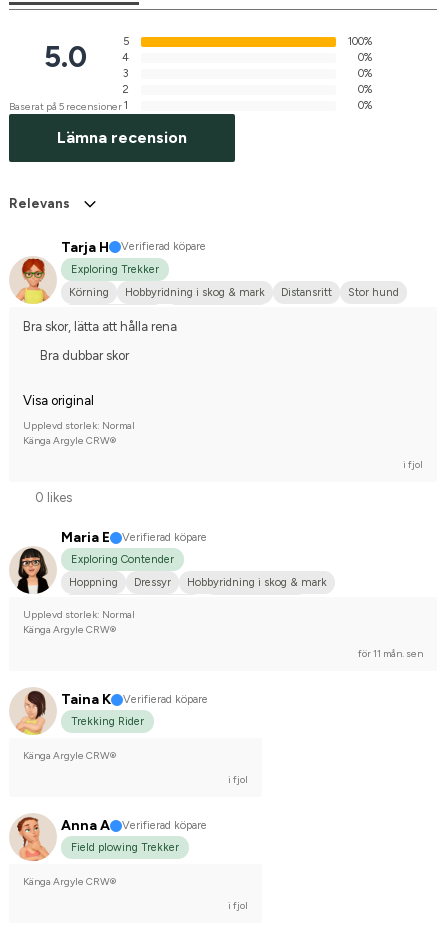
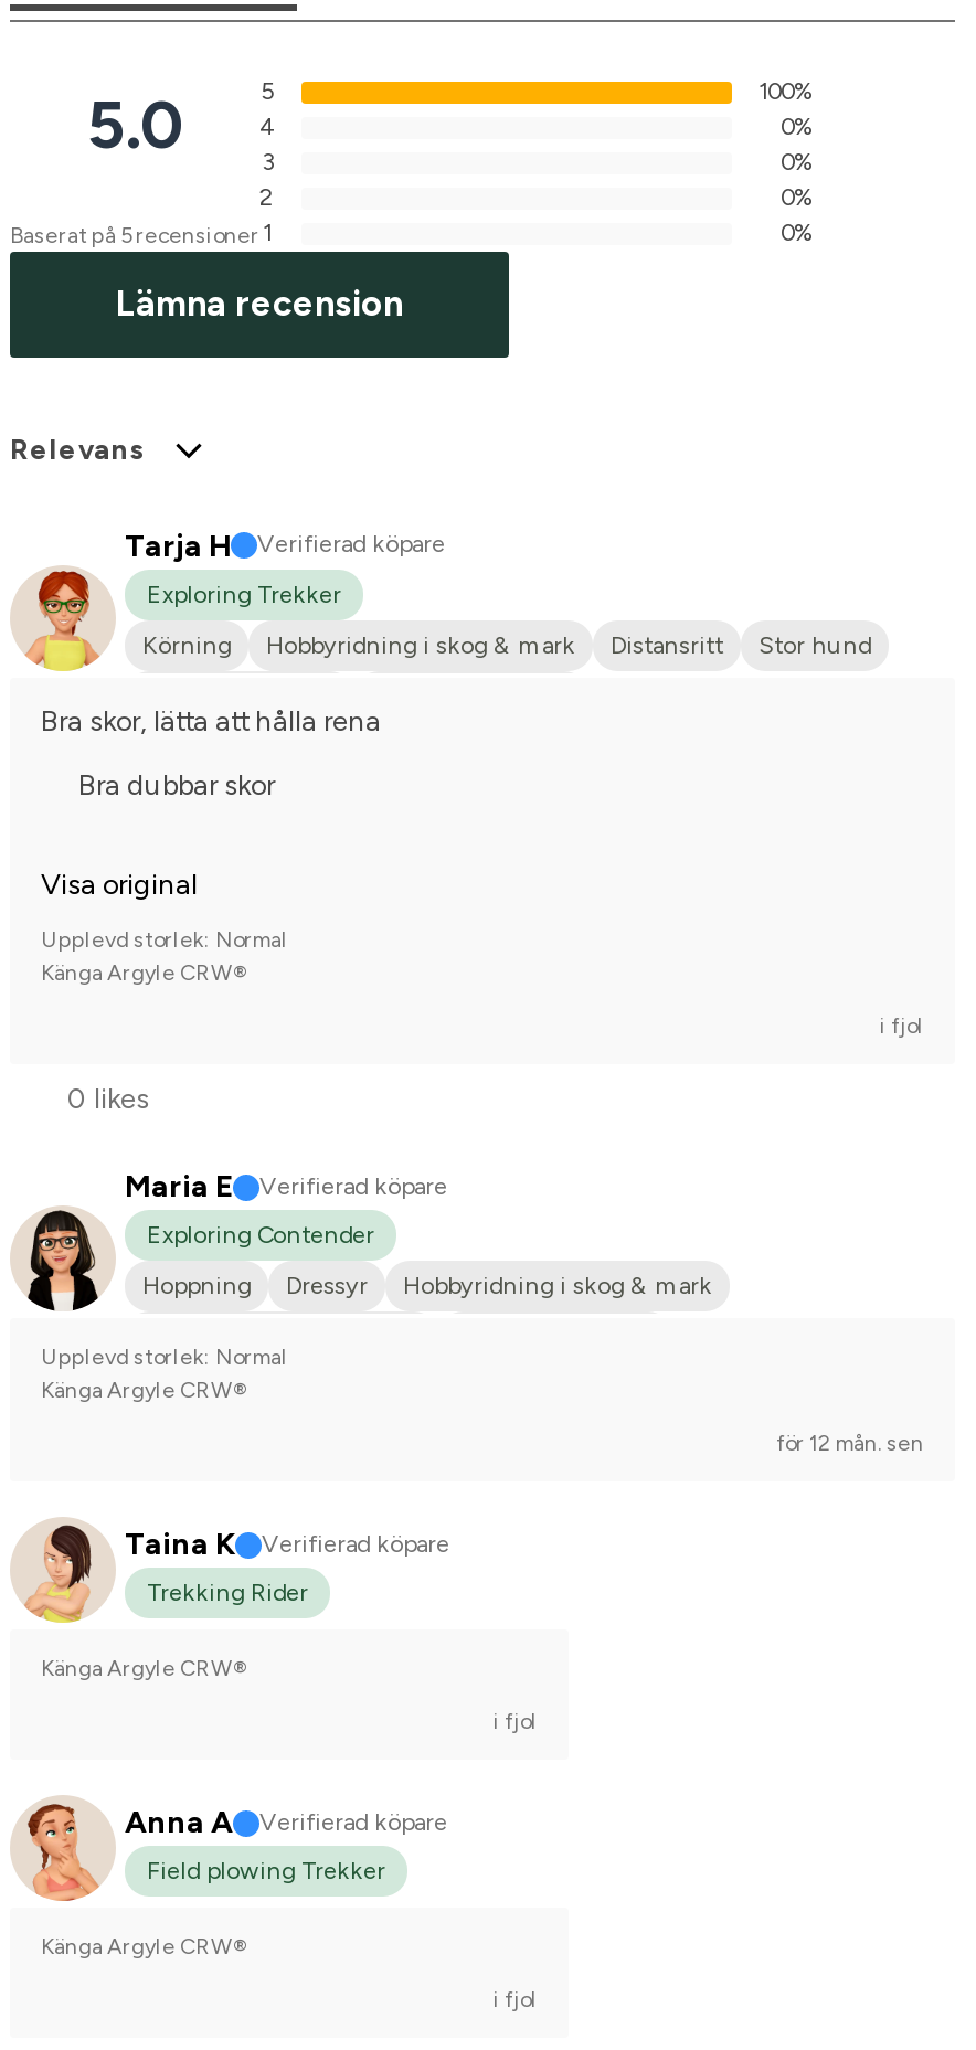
- för 11 mån. sen
+ för 12 mån. sen
